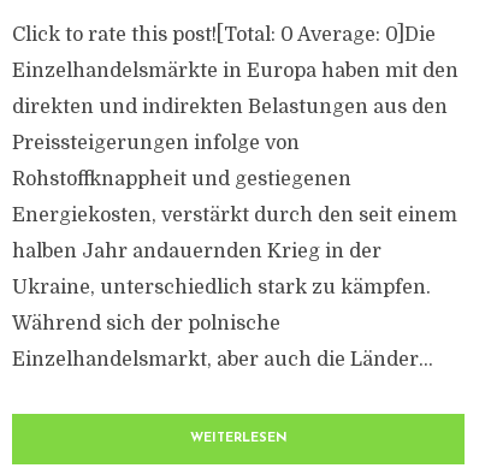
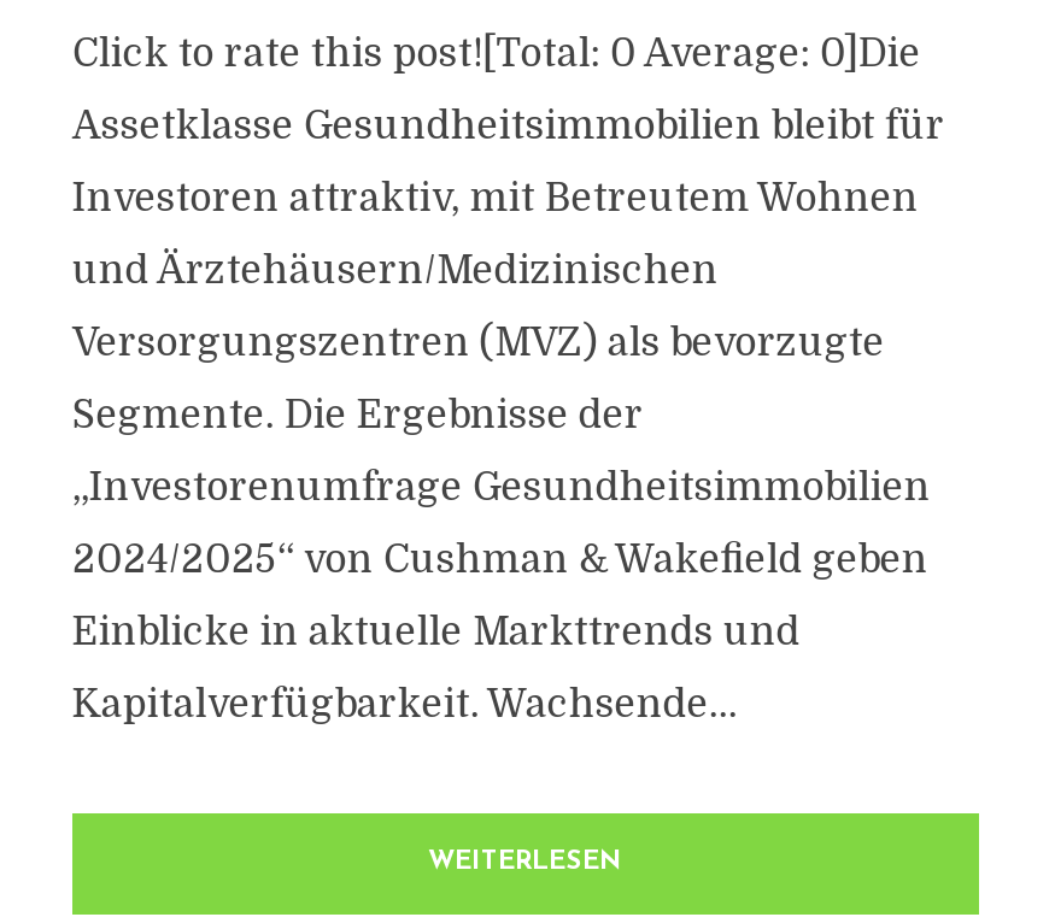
- Einzelhandelsmärkte in Europa haben mit den
+ Assetklasse Gesundheitsimmobilien bleibt für

- direkten und indirekten Belastungen aus den
+ Investoren attraktiv, mit Betreutem Wohnen

- Preissteigerungen infolge von
+ und Ärztehäusern/Medizinischen

- Rohstoffknappheit und gestiegenen
+ Versorgungszentren (MVZ) als bevorzugte

- Energiekosten, verstärkt durch den seit einem
+ Segmente. Die Ergebnisse der

- halben Jahr andauernden Krieg in der
+ „Investorenumfrage Gesundheitsimmobilien

- Ukraine, unterschiedlich stark zu kämpfen.
+ 2024/2025“ von Cushman & Wakefield geben

- Während sich der polnische
+ Einblicke in aktuelle Markttrends und

- Einzelhandelsmarkt, aber auch die Länder...
+ Kapitalverfügbarkeit. Wachsende...
